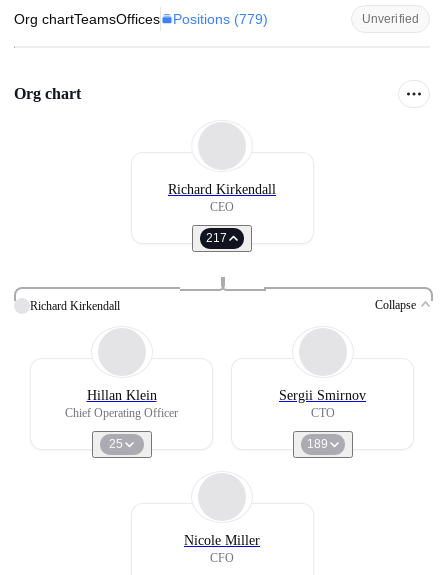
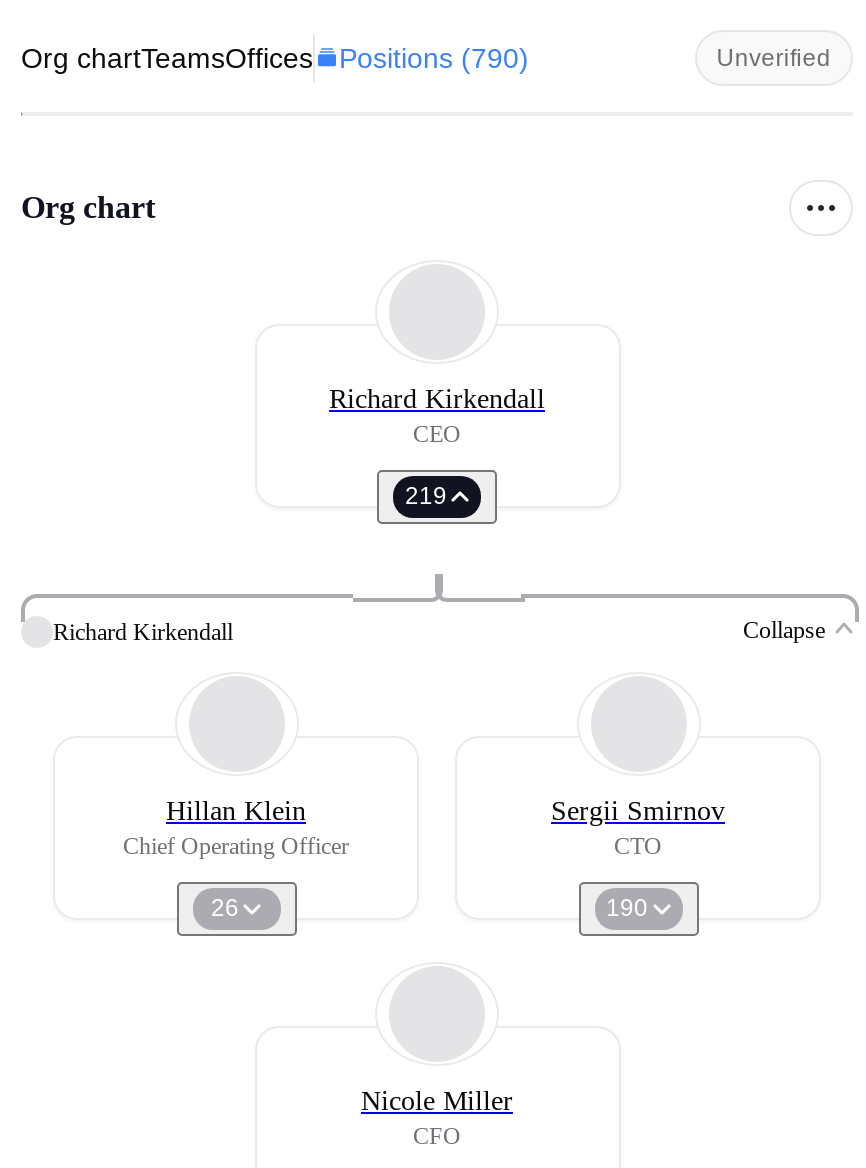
- Org chartTeamsOffices Positions (779)
+ Org chartTeamsOffices Positions (790)

- 217
+ 219

- 25
+ 26

- 189
+ 190
